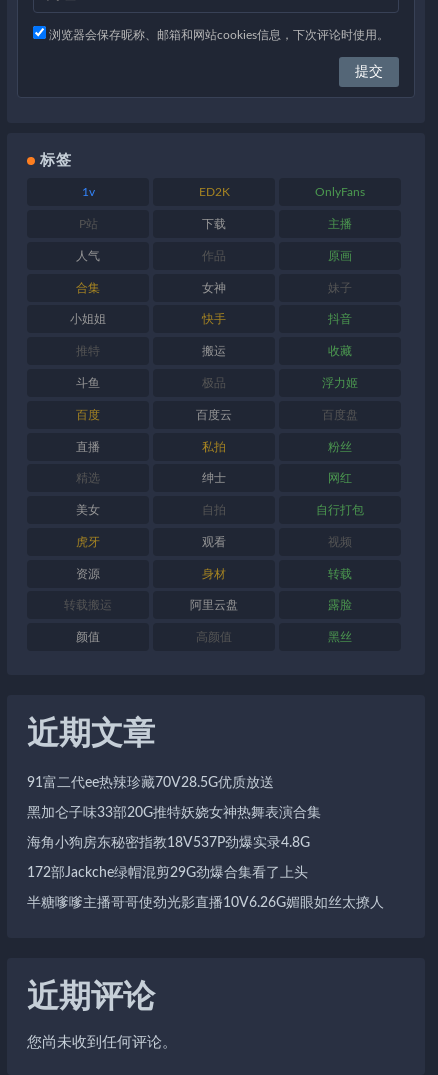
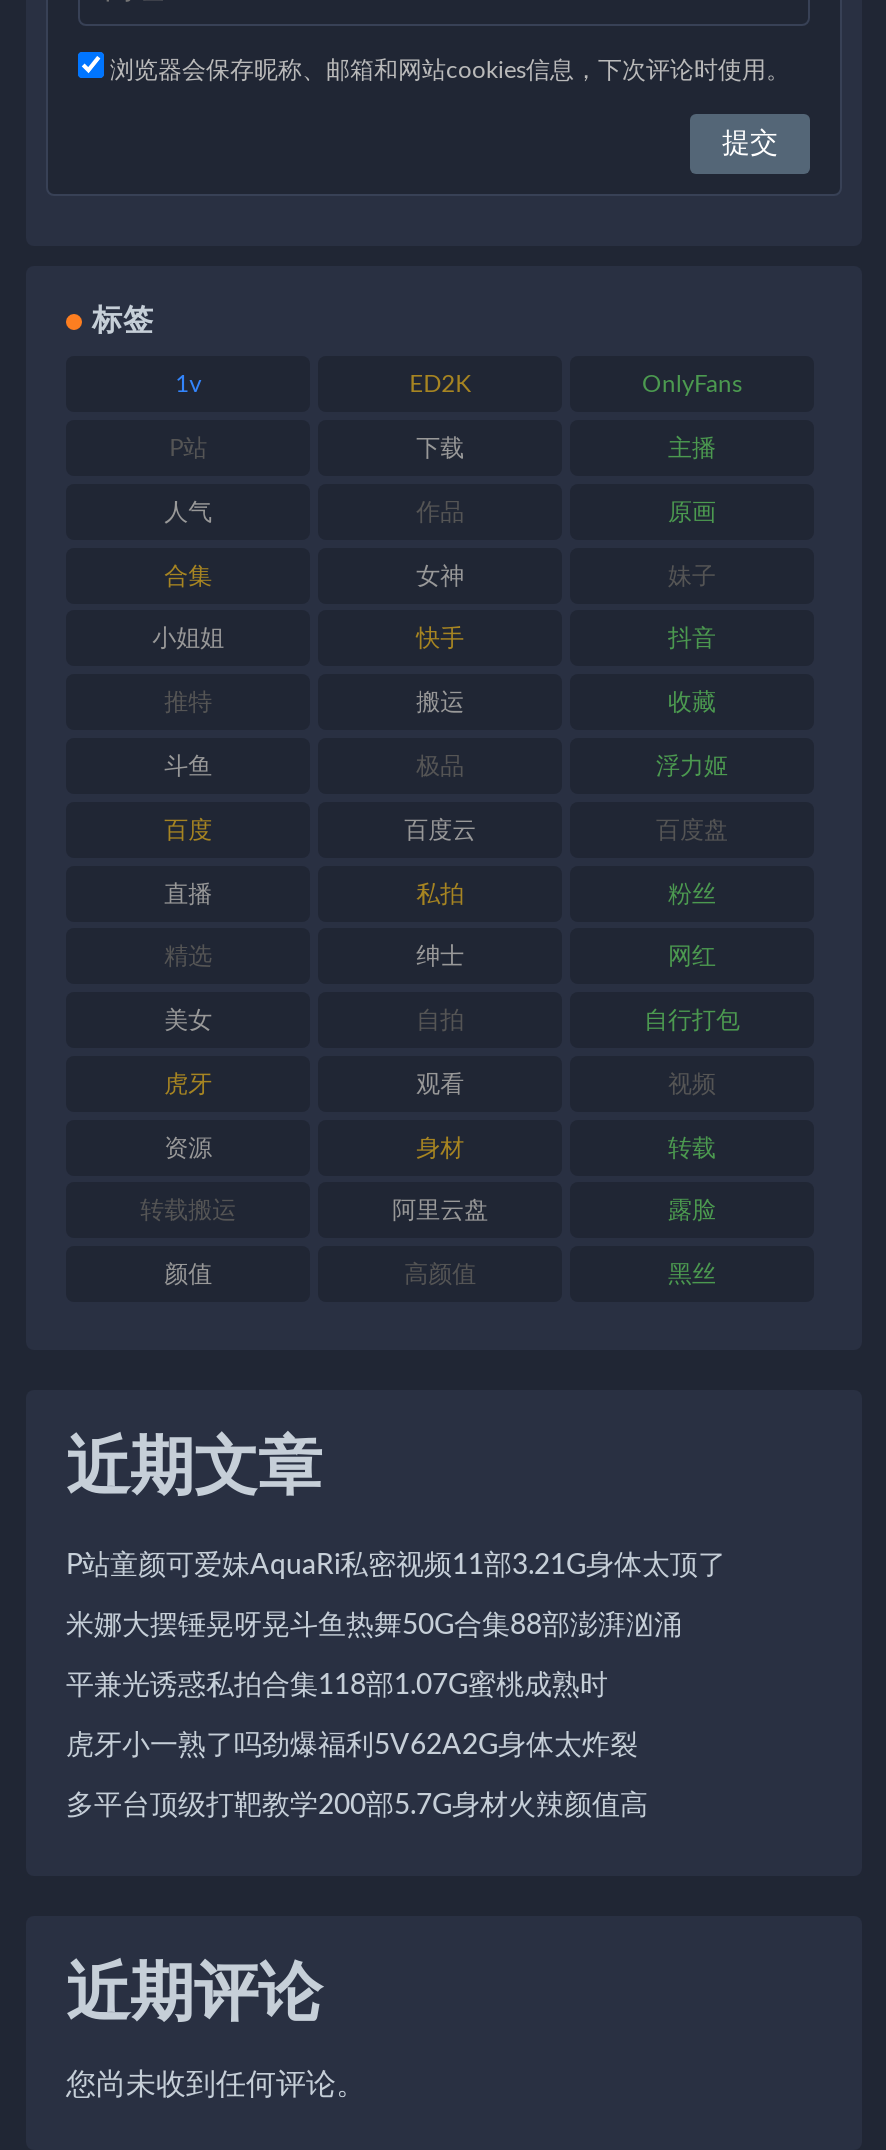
- 91富二代ee热辣珍藏70V28.5G优质放送
+ P站童颜可爱妹AquaRi私密视频11部3.21G身体太顶了

- 黑加仑子味33部20G推特妖娆女神热舞表演合集
+ 米娜大摆锤晃呀晃斗鱼热舞50G合集88部澎湃汹涌

- 海角小狗房东秘密指教18V537P劲爆实录4.8G
+ 平兼光诱惑私拍合集118部1.07G蜜桃成熟时

- 172部Jackche绿帽混剪29G劲爆合集看了上头
+ 虎牙小一熟了吗劲爆福利5V62A2G身体太炸裂

- 半糖嗲嗲主播哥哥使劲光影直播10V6.26G媚眼如丝太撩人
+ 多平台顶级打靶教学200部5.7G身材火辣颜值高
